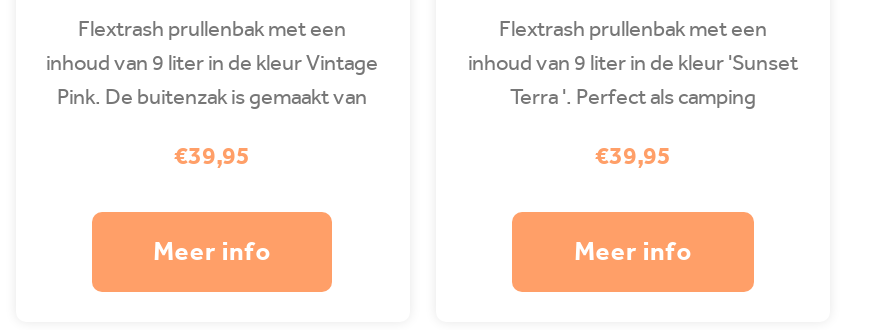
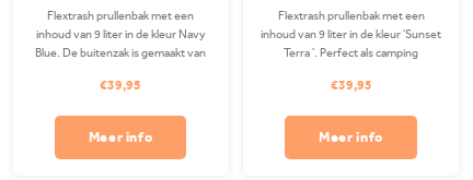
- inhoud van 9 liter in de kleur Vintage
+ inhoud van 9 liter in de kleur Navy

- Pink. De buitenzak is gemaakt van
+ Blue. De buitenzak is gemaakt van
